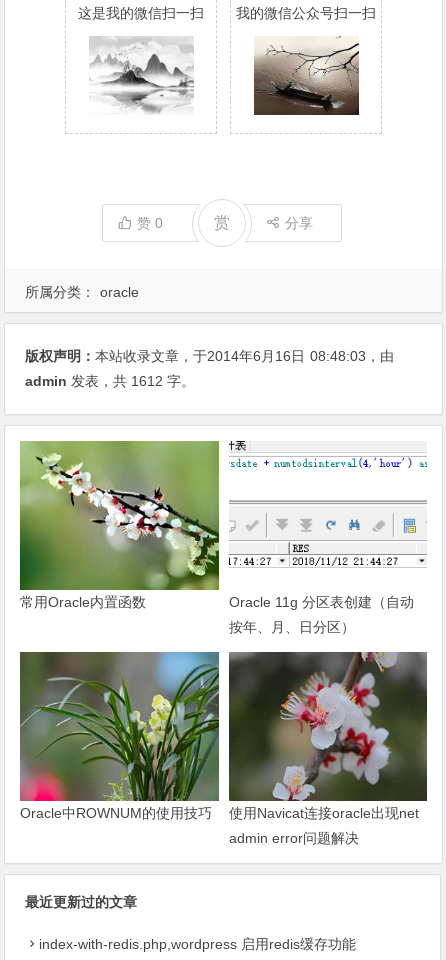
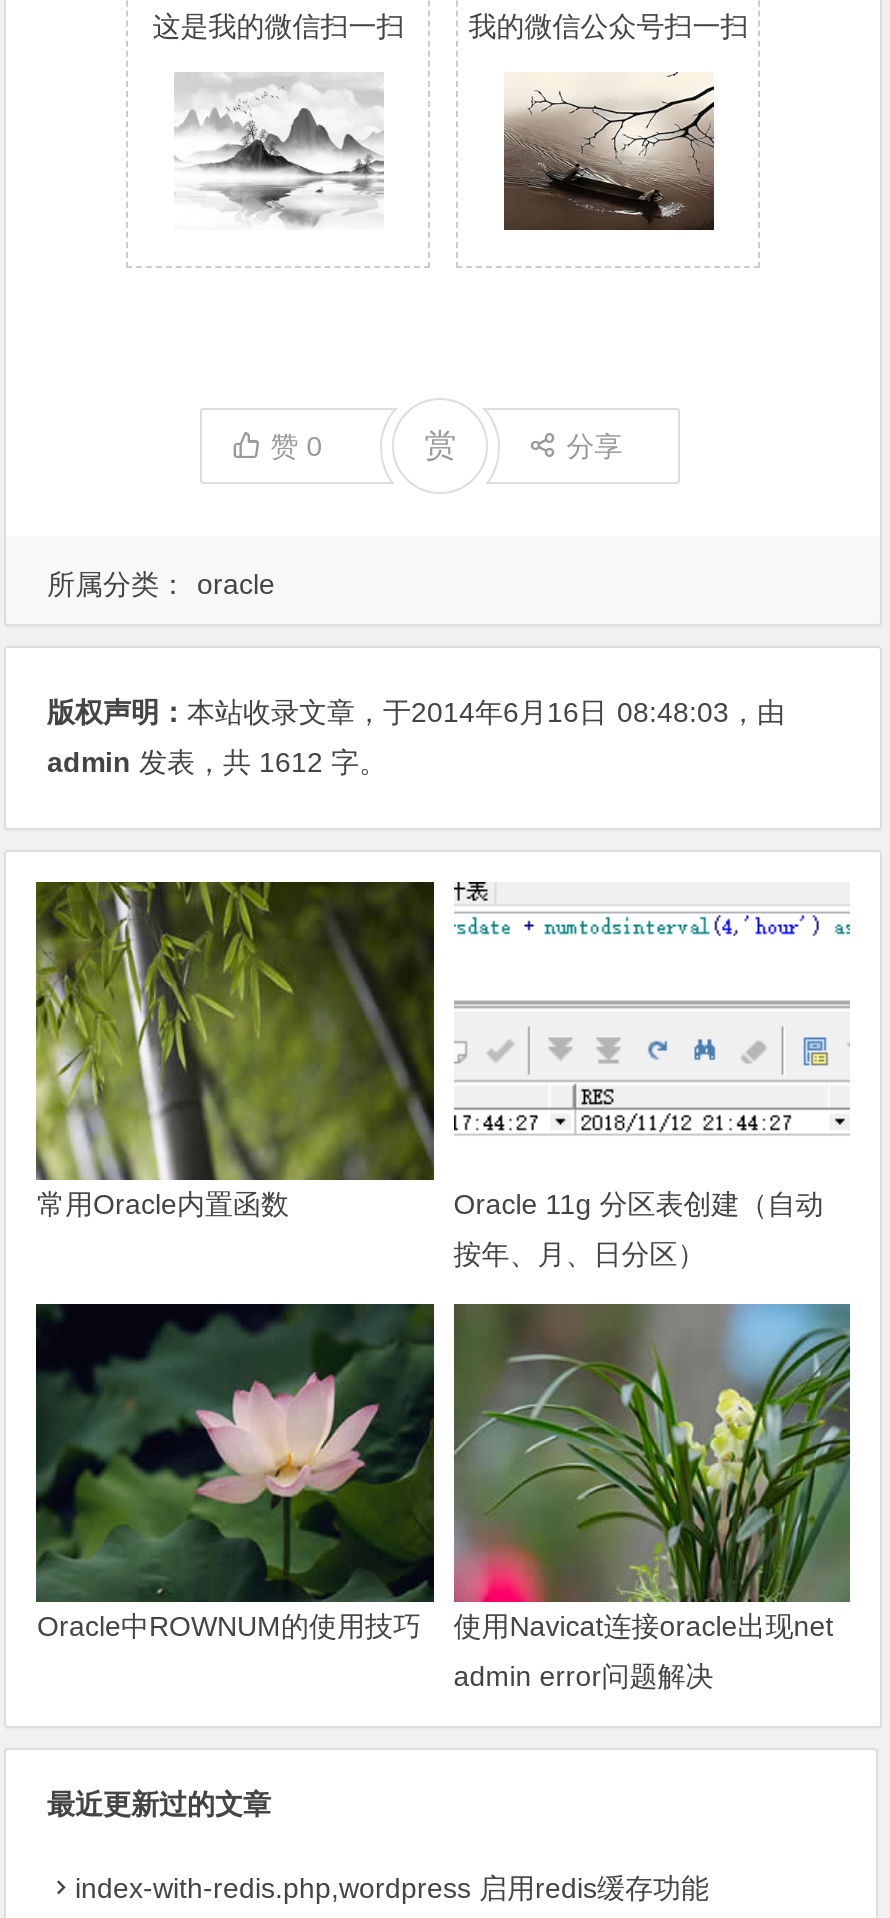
- [image]
+ [image]

- [image]
+ [image]

- [image]
+ [image]
